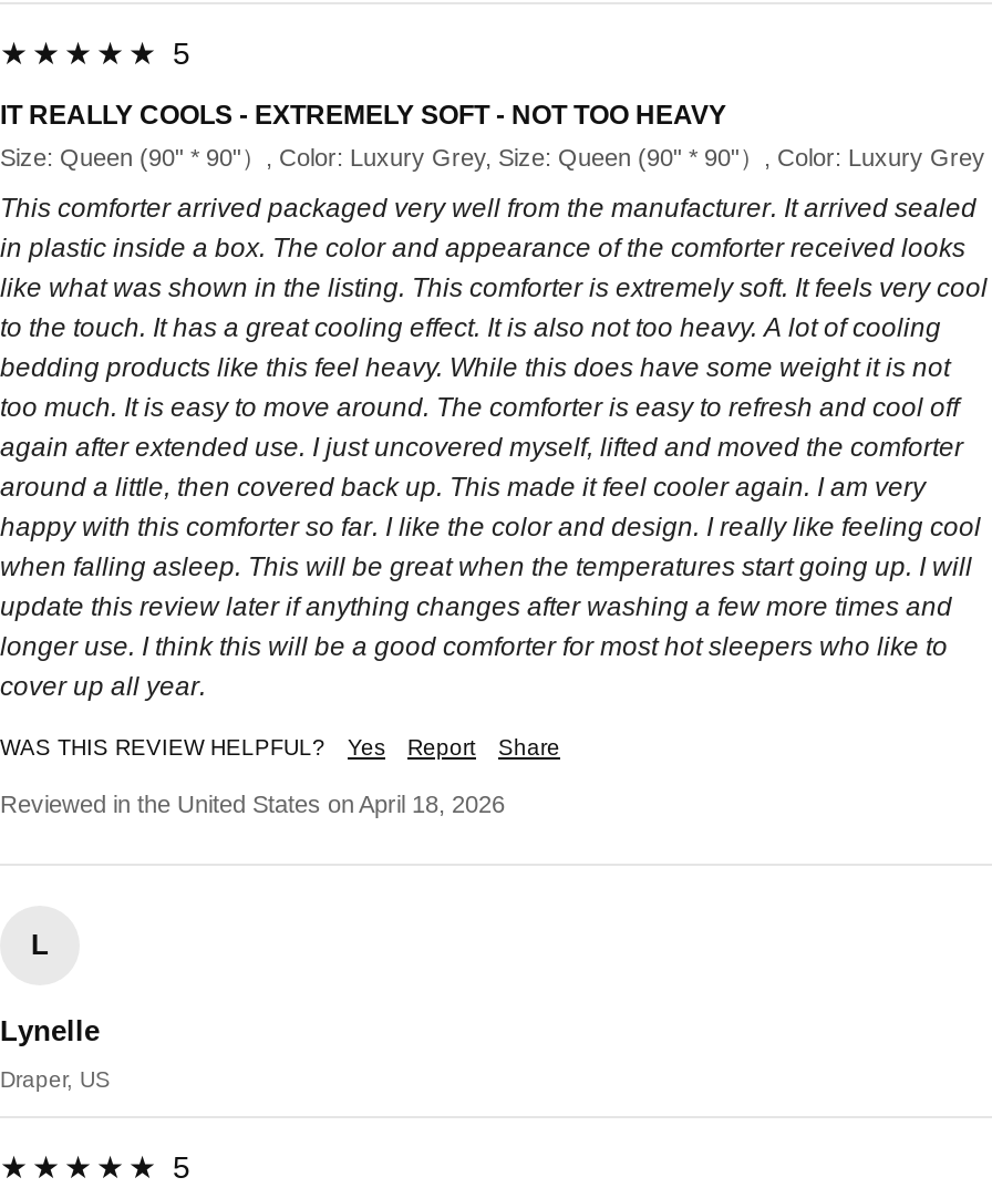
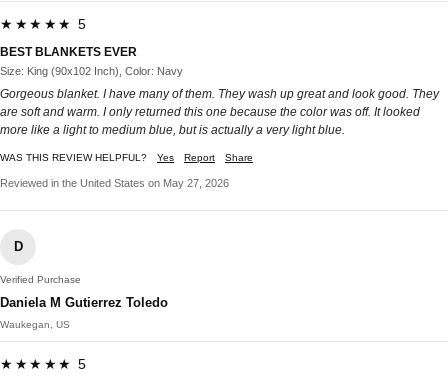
- IT REALLY COOLS - EXTREMELY SOFT - NOT TOO HEAVY
- Size: Queen (90" * 90"）, Color: Luxury Grey, Size: Queen (90" * 90"）, Color: Luxury Grey
+ BEST BLANKETS EVER
+ Size: King (90x102 Inch), Color: Navy

- This comforter arrived packaged very well from the manufacturer. It arrived sealed
- in plastic inside a box. The color and appearance of the comforter received looks
- like what was shown in the listing. This comforter is extremely soft. It feels very cool
- to the touch. It has a great cooling effect. It is also not too heavy. A lot of cooling
- bedding products like this feel heavy. While this does have some weight it is not
- too much. It is easy to move around. The comforter is easy to refresh and cool off
- again after extended use. I just uncovered myself, lifted and moved the comforter
- around a little, then covered back up. This made it feel cooler again. I am very
- happy with this comforter so far. I like the color and design. I really like feeling cool
- when falling asleep. This will be great when the temperatures start going up. I will
- update this review later if anything changes after washing a few more times and
- longer use. I think this will be a good comforter for most hot sleepers who like to
- cover up all year.
+ Gorgeous blanket. I have many of them. They wash up great and look good. They
+ are soft and warm. I only returned this one because the color was off. It looked
+ more like a light to medium blue, but is actually a very light blue.

moved up: WAS THIS REVIEW HELPFUL? | Yes | Report | Share

- Reviewed in the United States on April 18, 2026
+ Reviewed in the United States on May 27, 2026

- L
- Lynelle
- Draper, US
+ D
+ Verified Purchase
+ Daniela M Gutierrez Toledo
+ Waukegan, US
